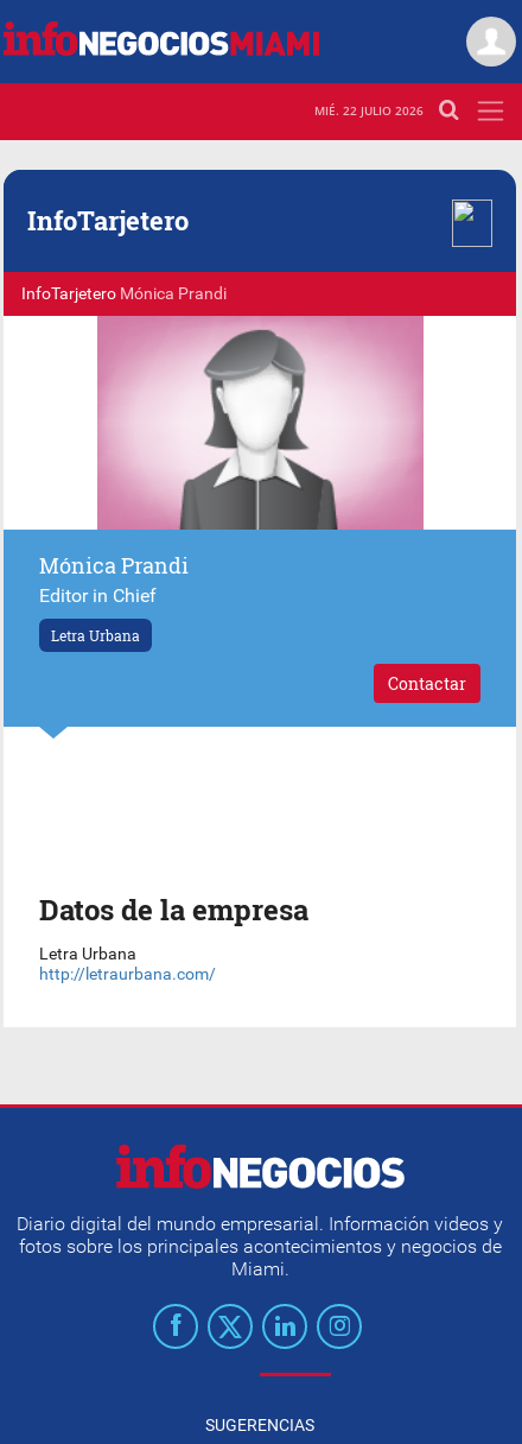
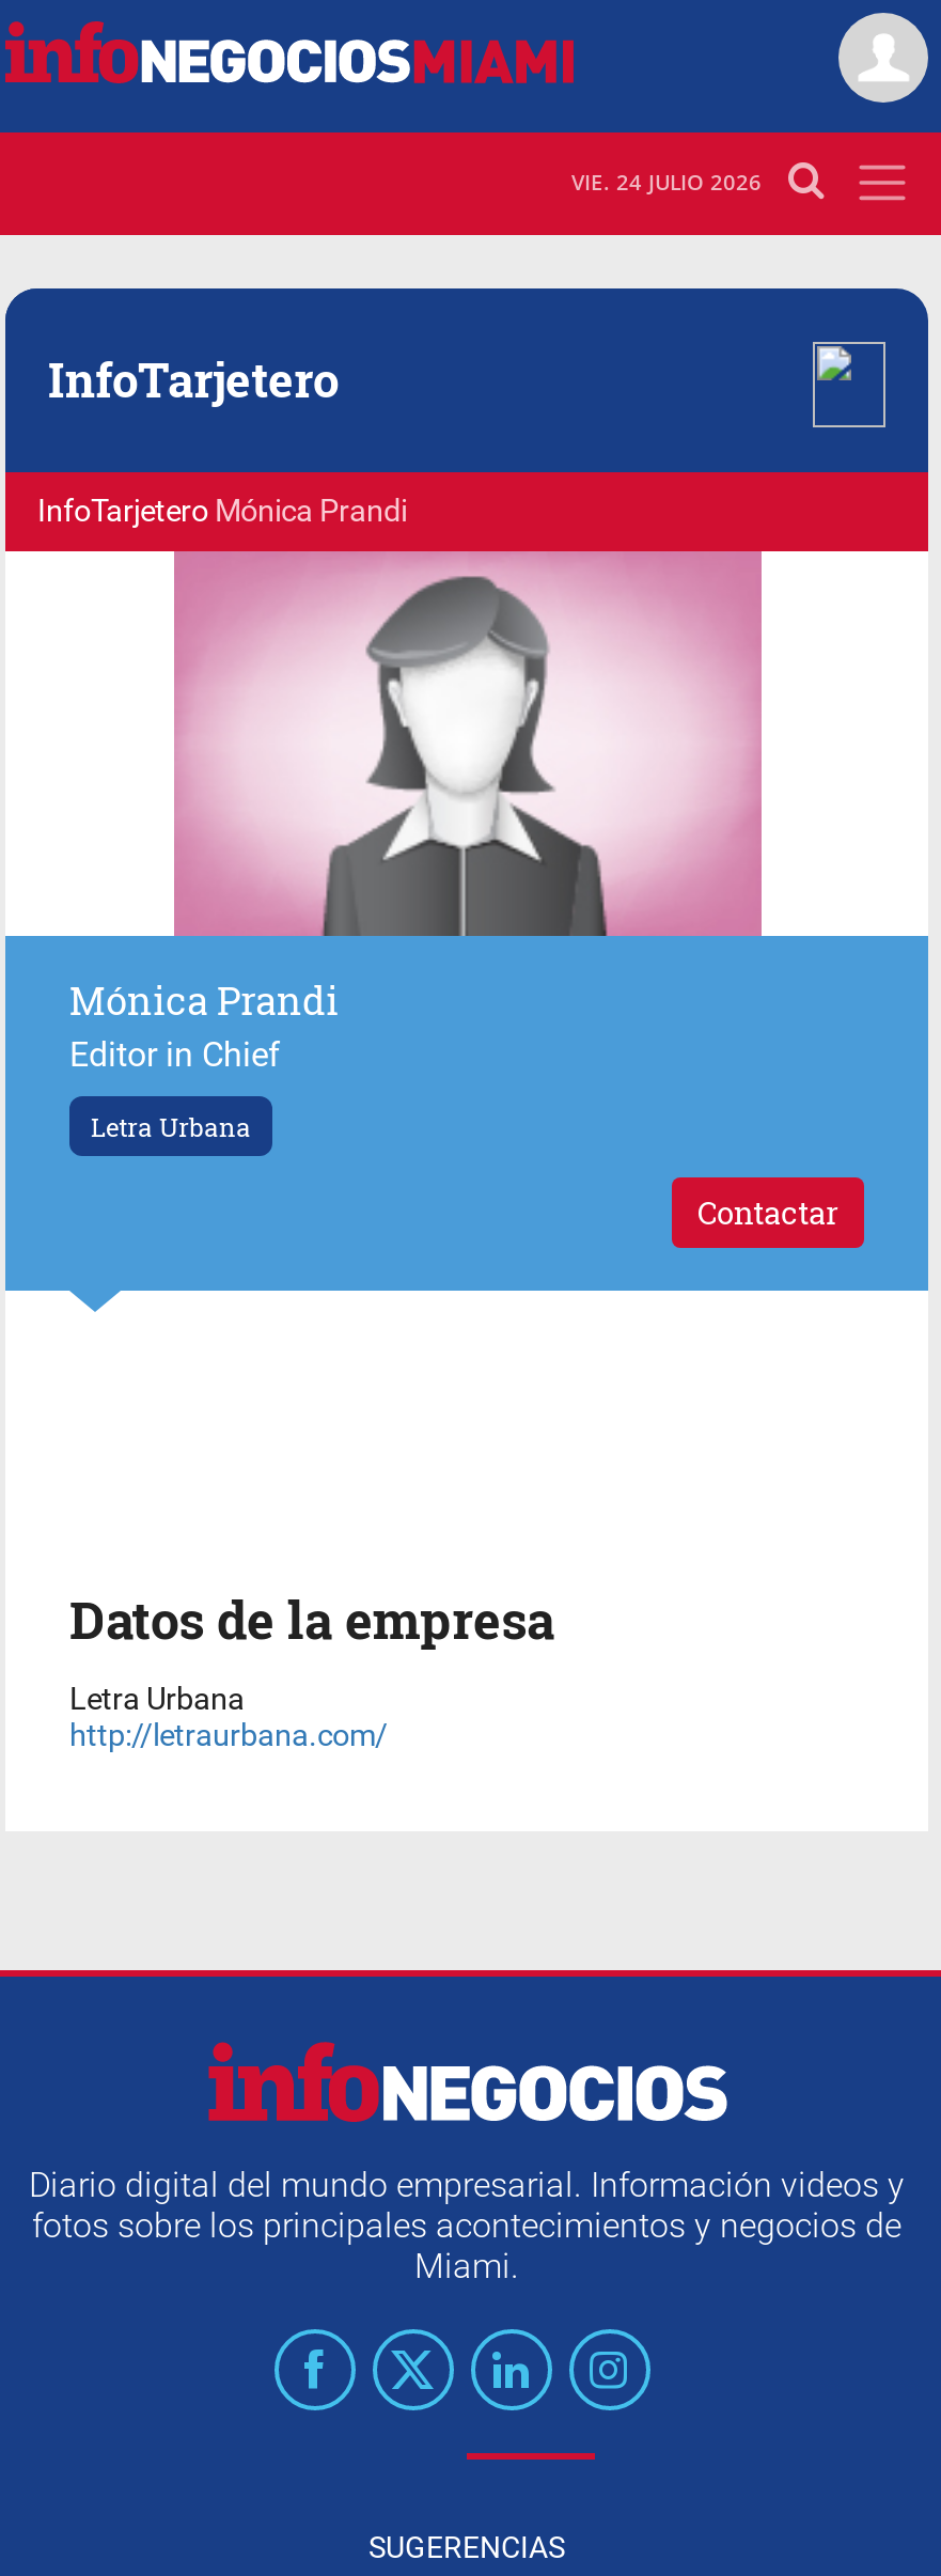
- MIÉ. 22 JULIO 2026
+ VIE. 24 JULIO 2026
